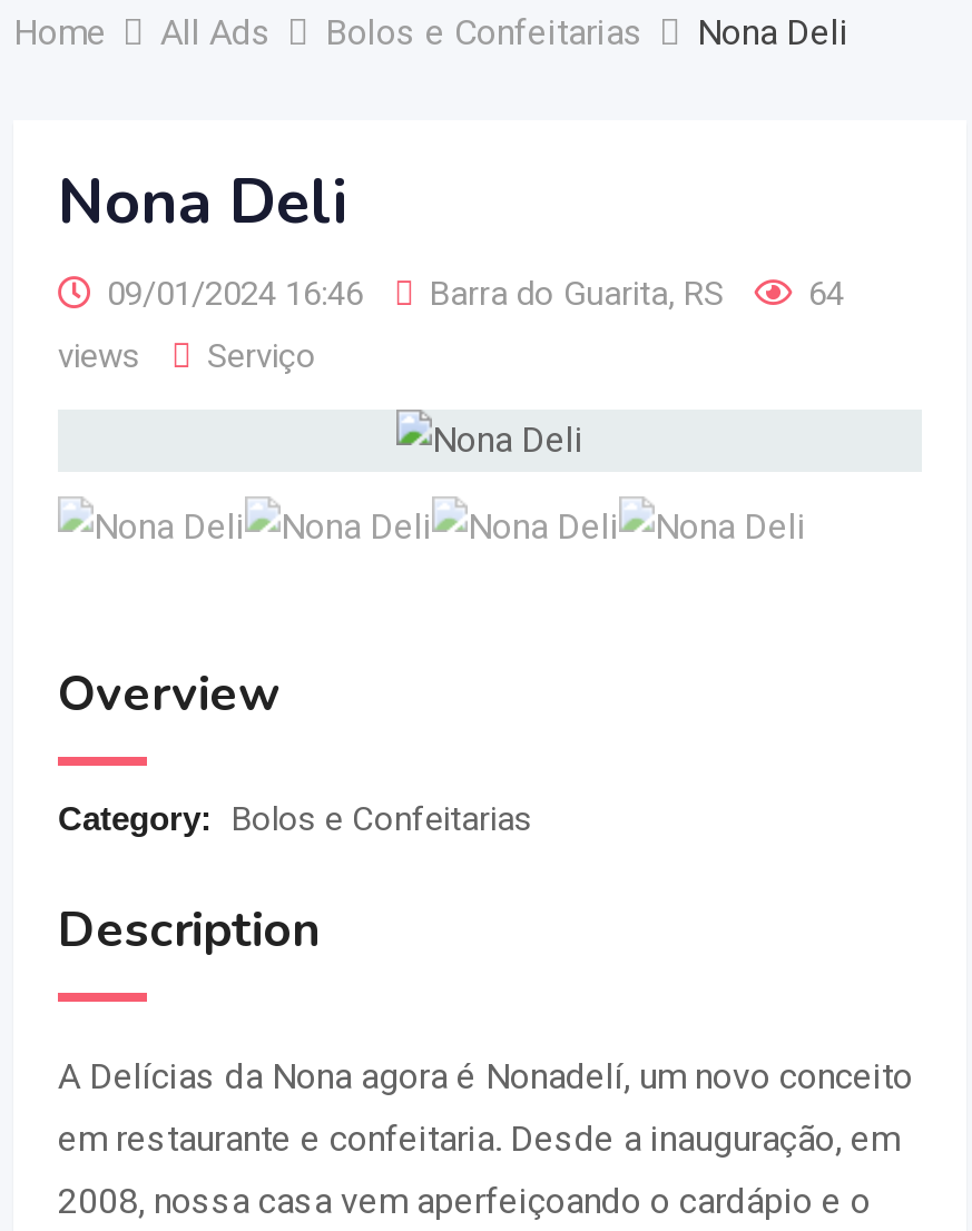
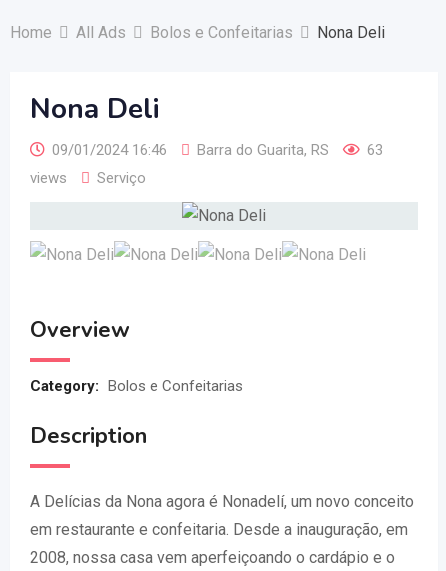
- 64
+ 63
